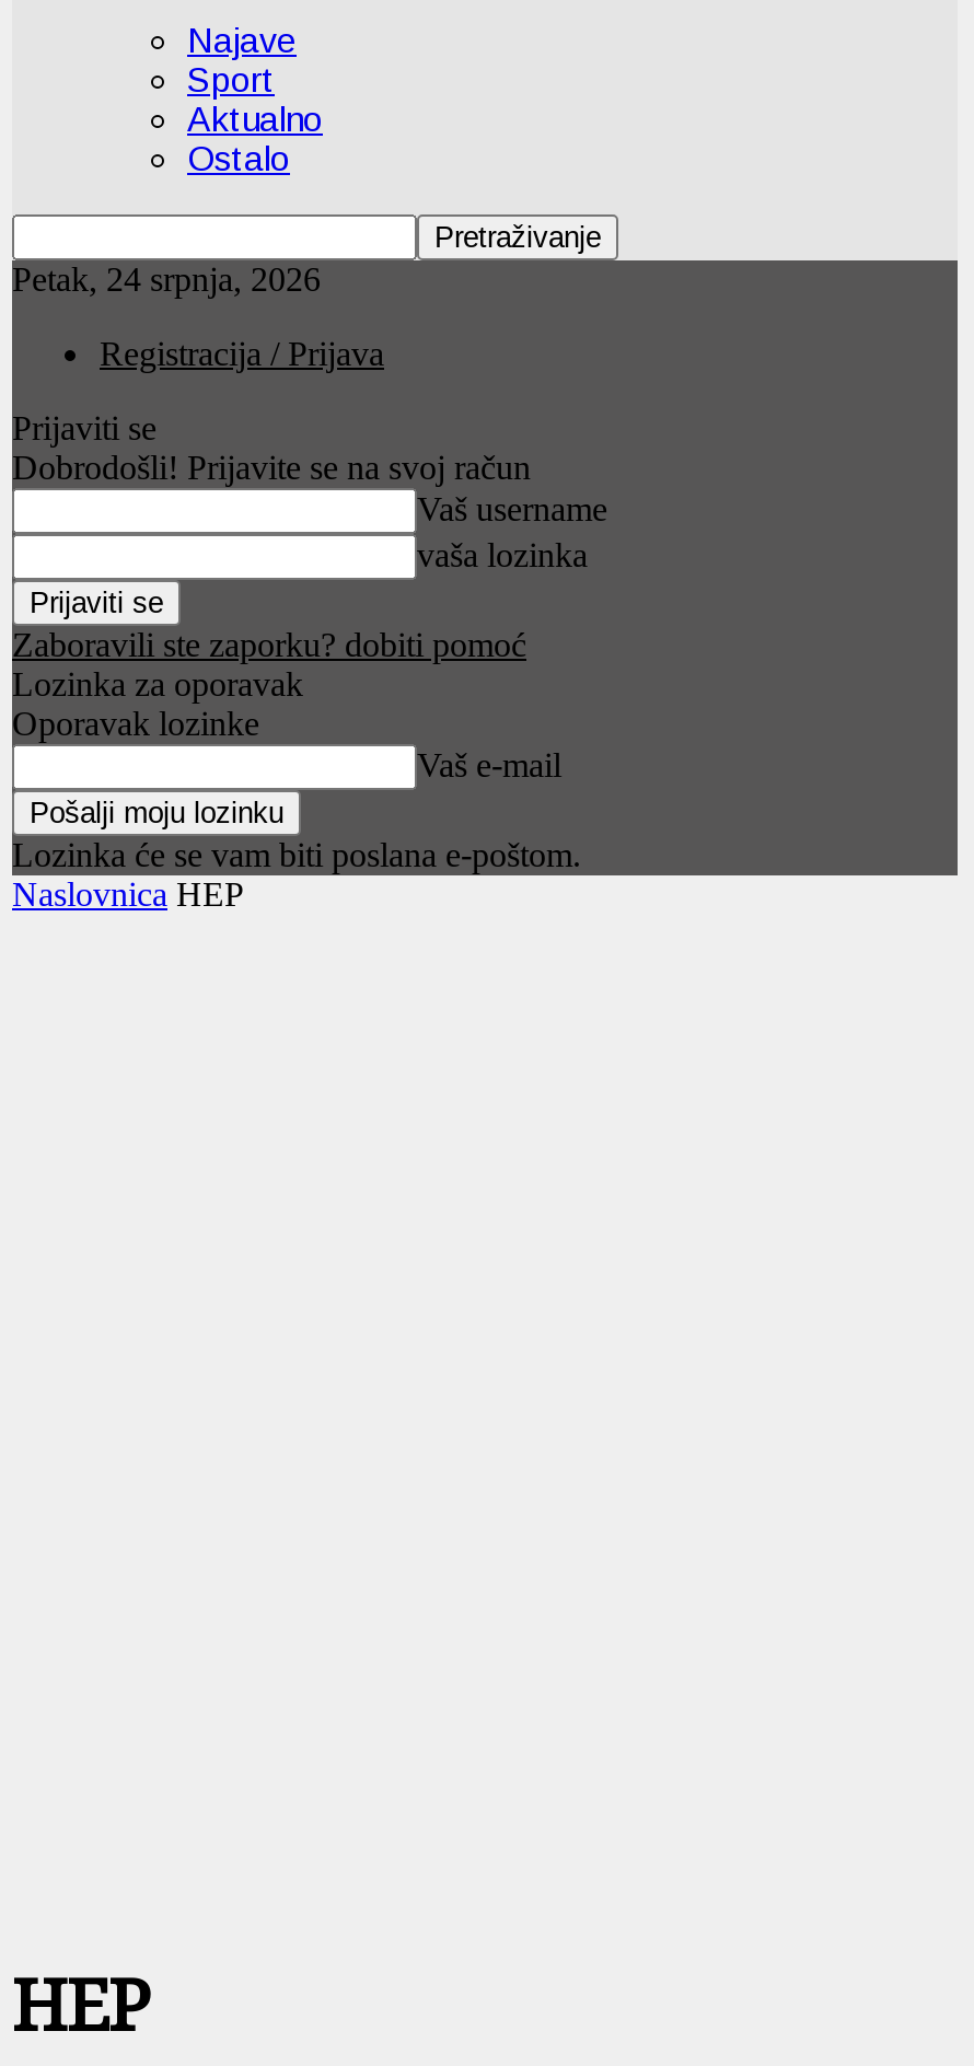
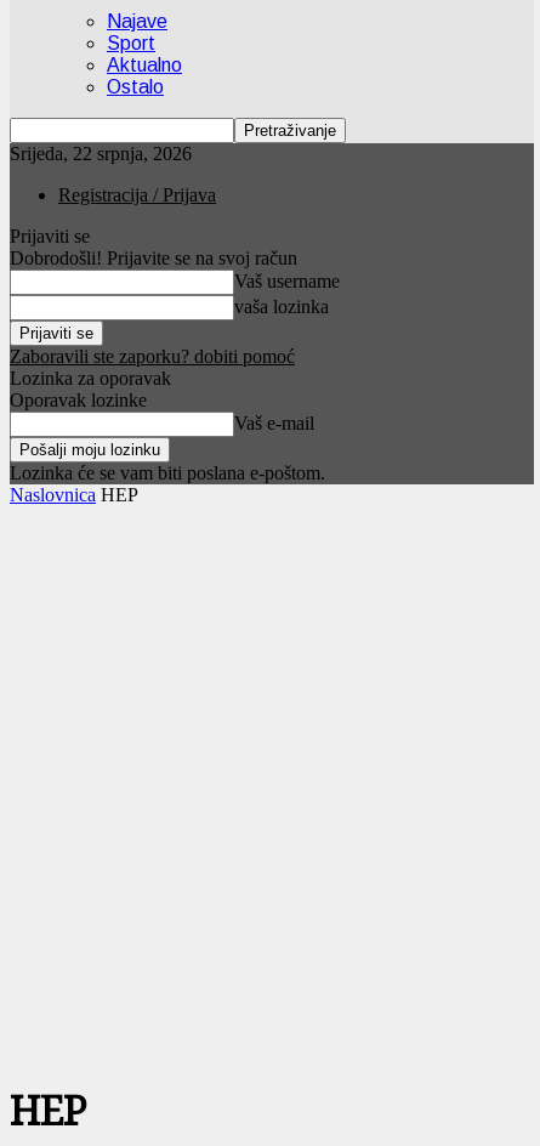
- Petak, 24 srpnja, 2026
+ Srijeda, 22 srpnja, 2026
